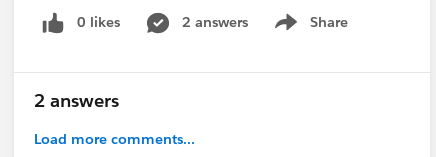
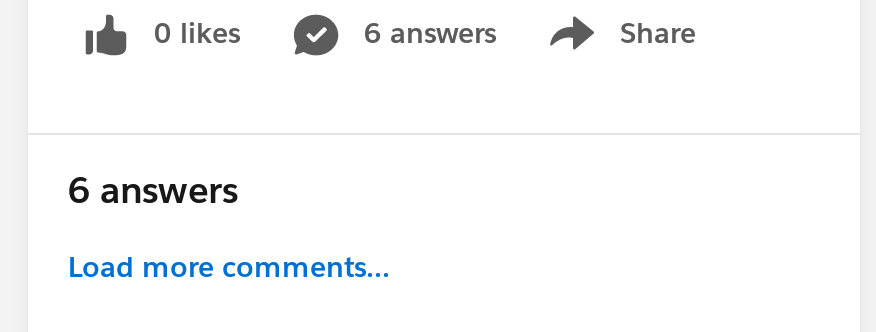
- 2 answers
+ 6 answers

- 2 answers
+ 6 answers
